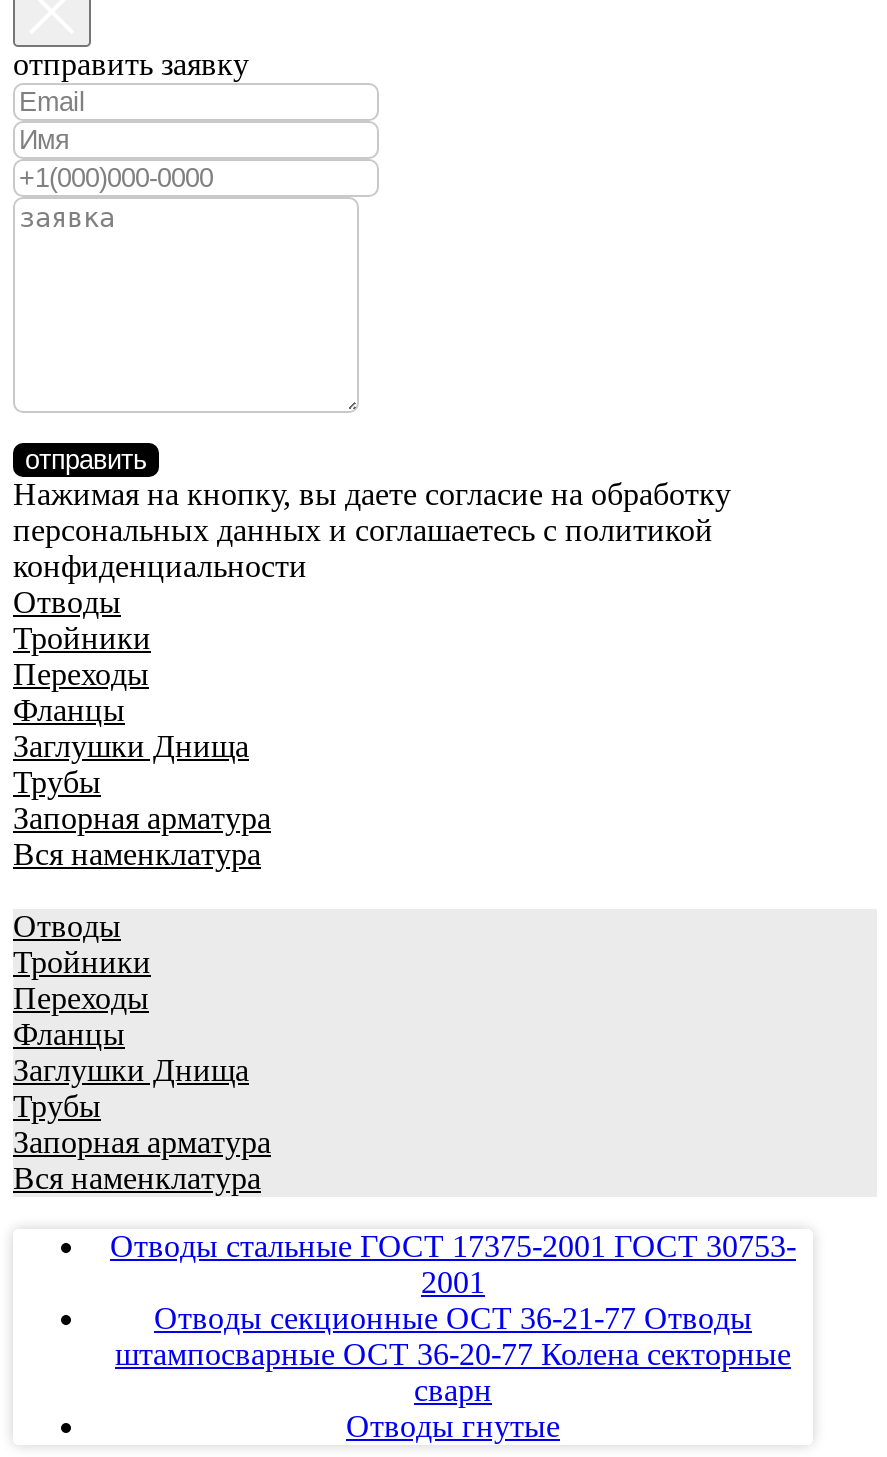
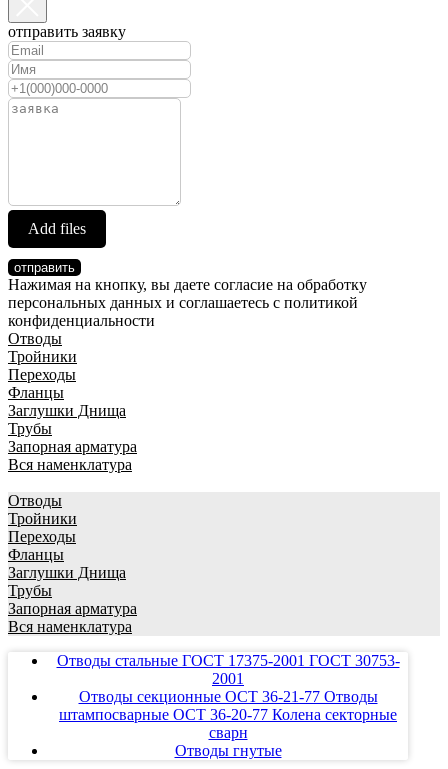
+ Add files
